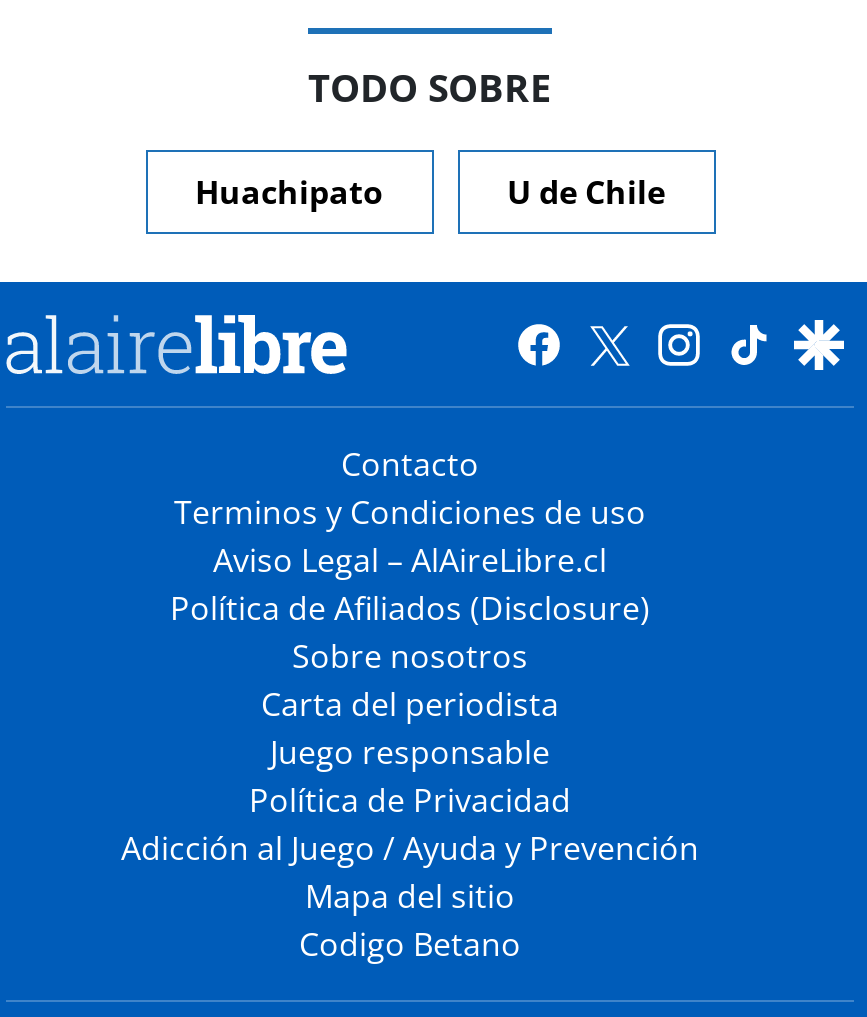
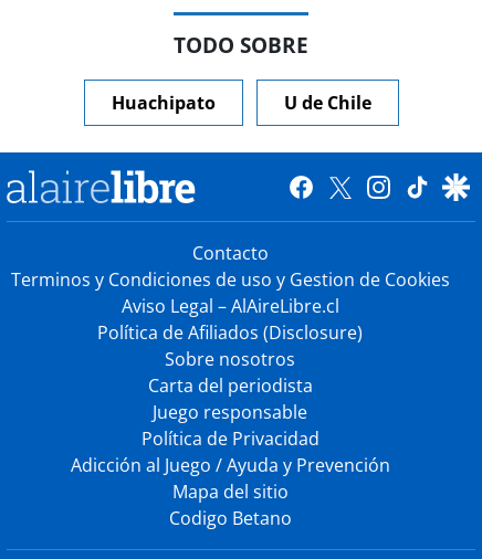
- Terminos y Condiciones de uso
+ Terminos y Condiciones de uso y Gestion de Cookies
